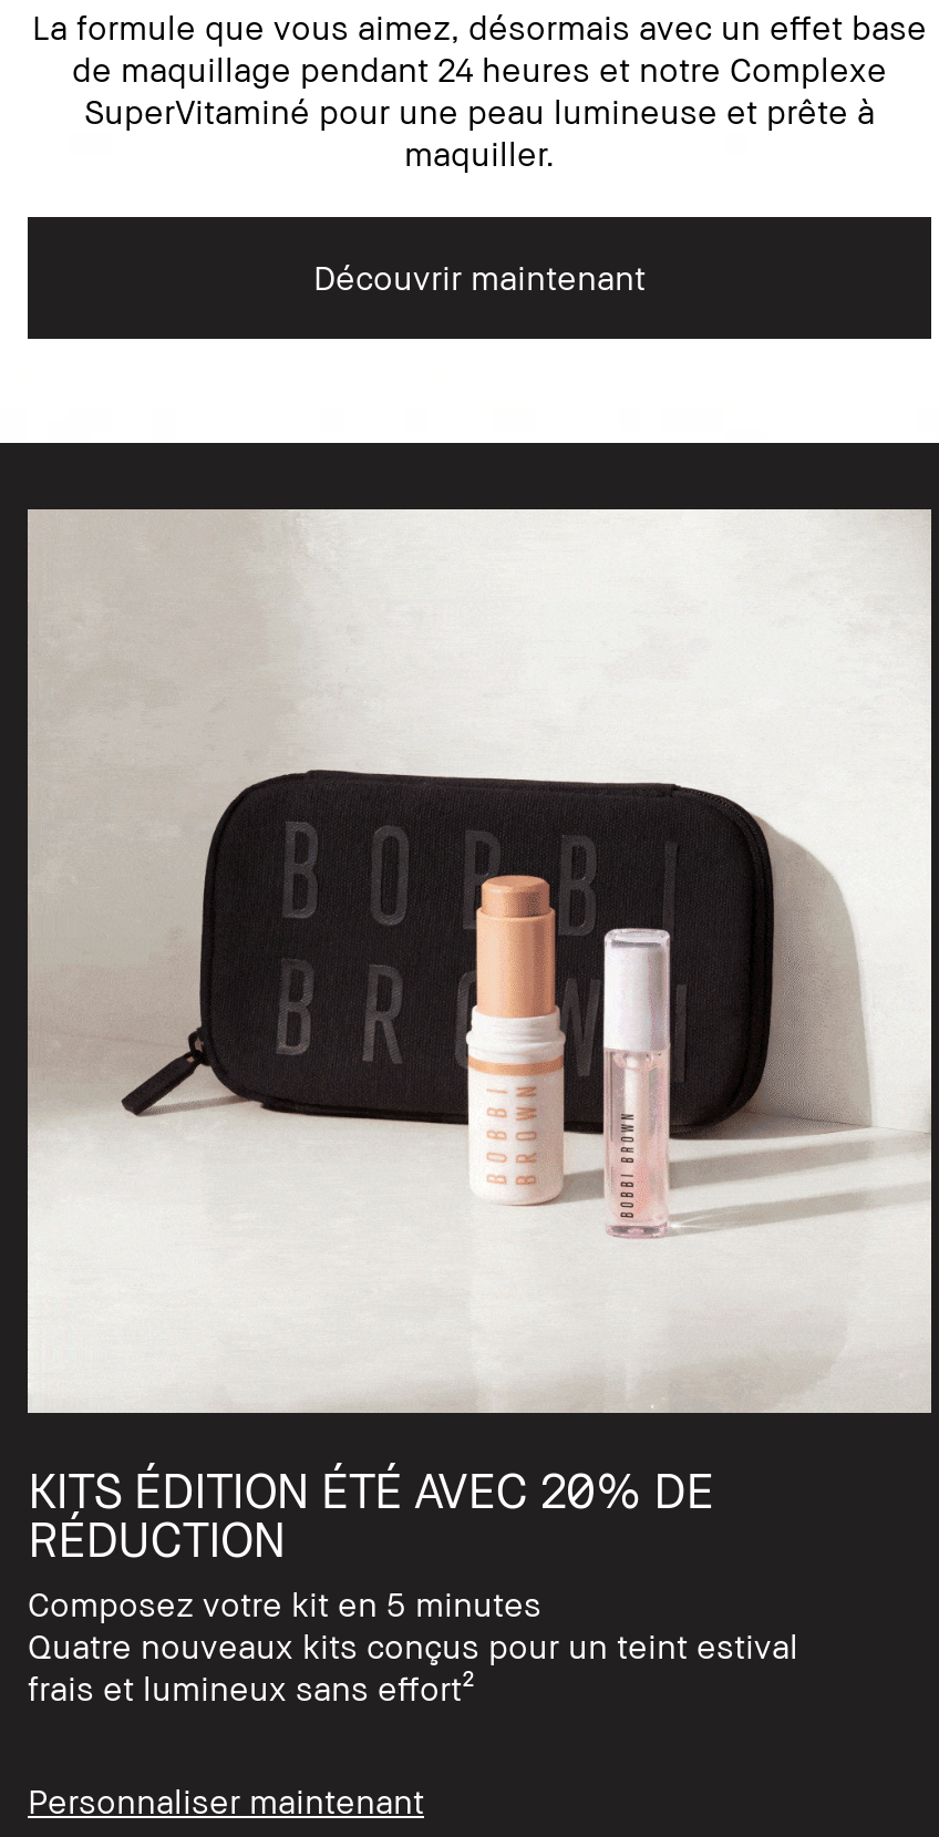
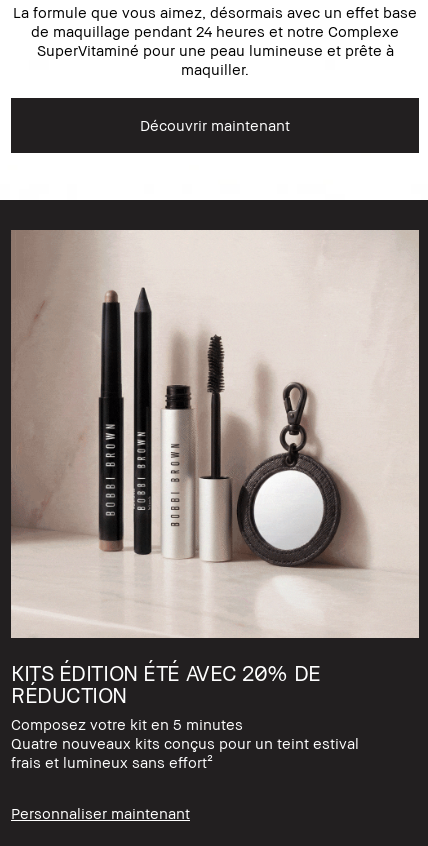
- [image]
+ [image]
